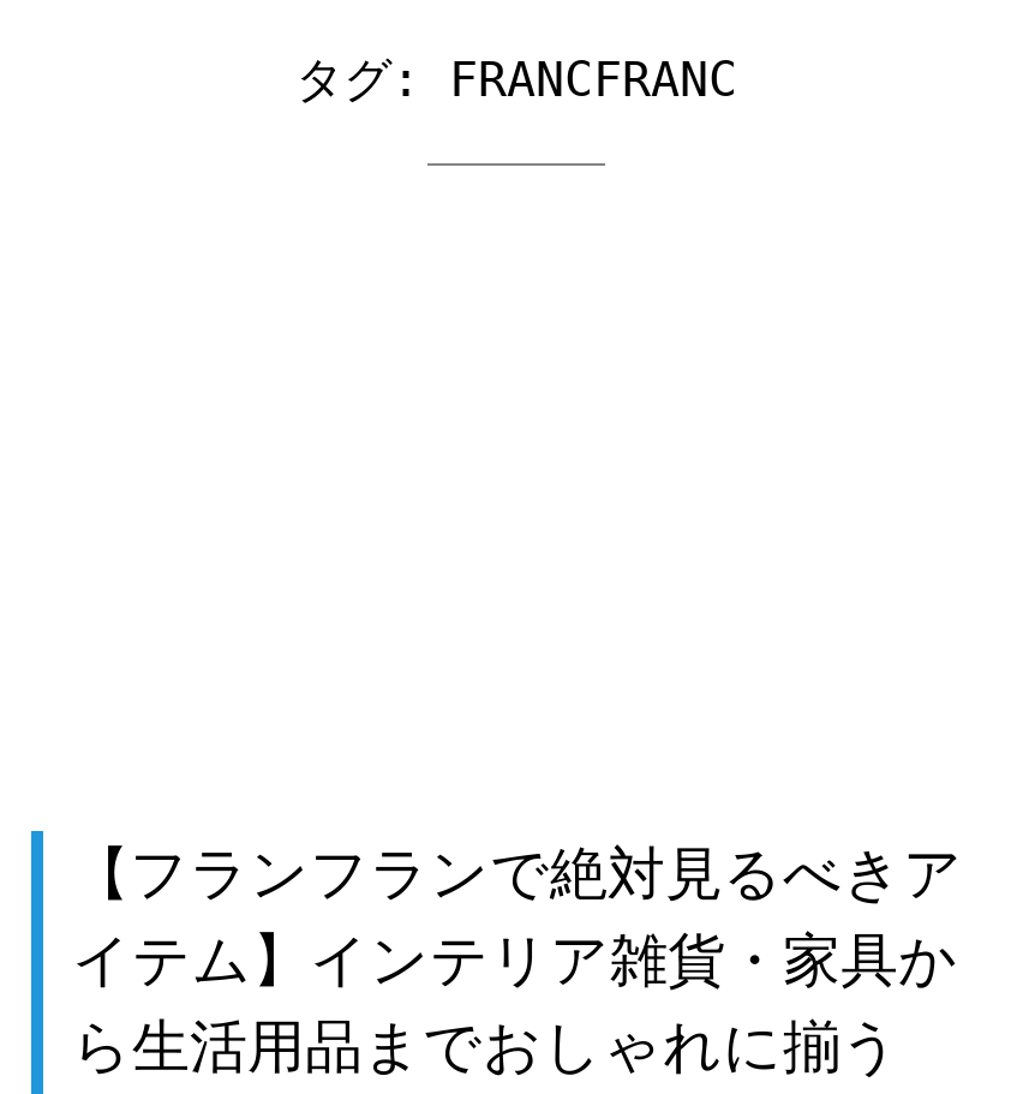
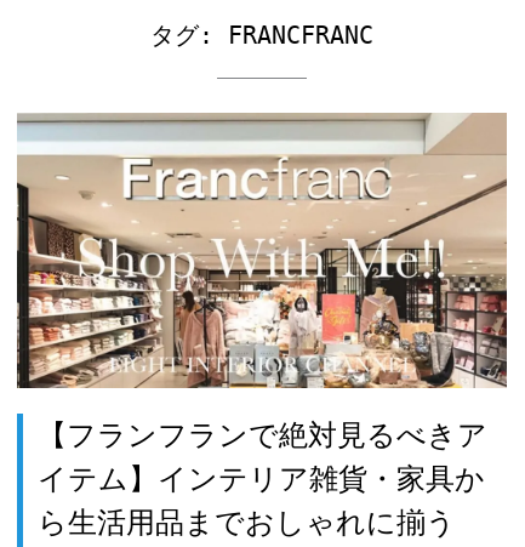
+ [image]
